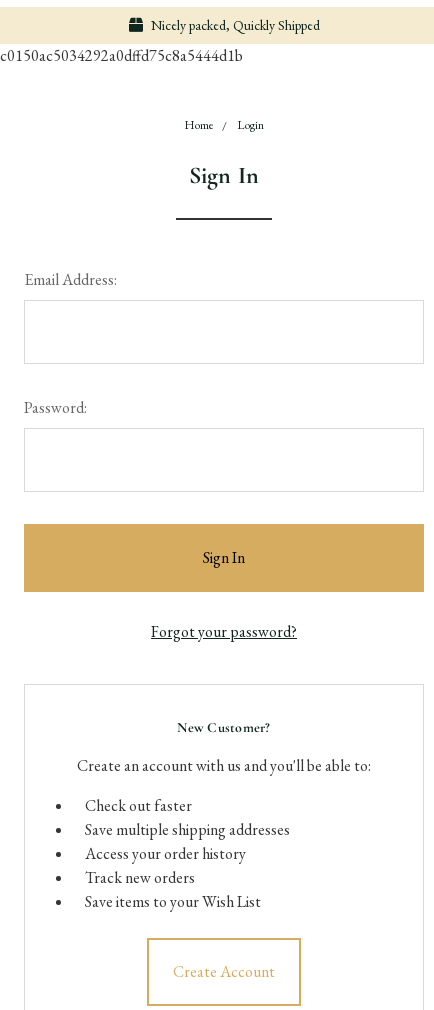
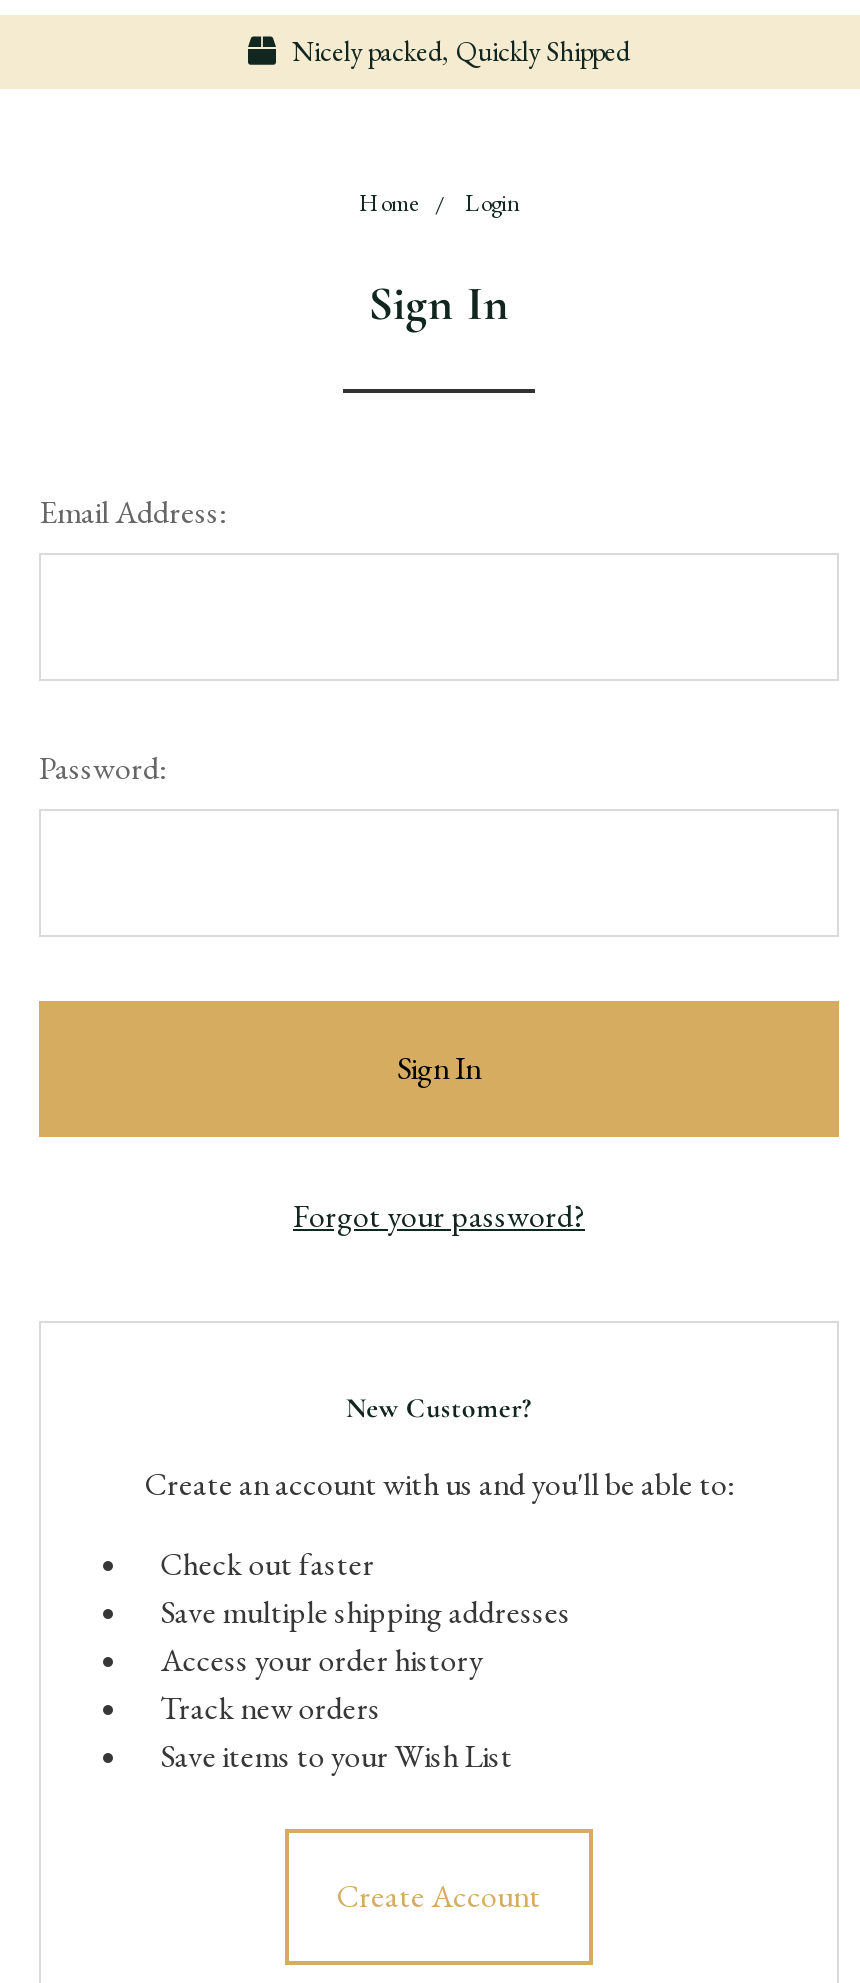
- c0150ac5034292a0dffd75c8a5444d1b
